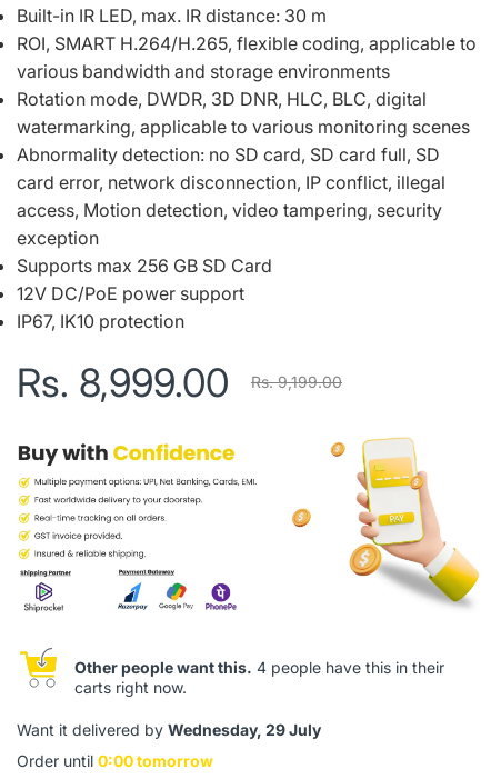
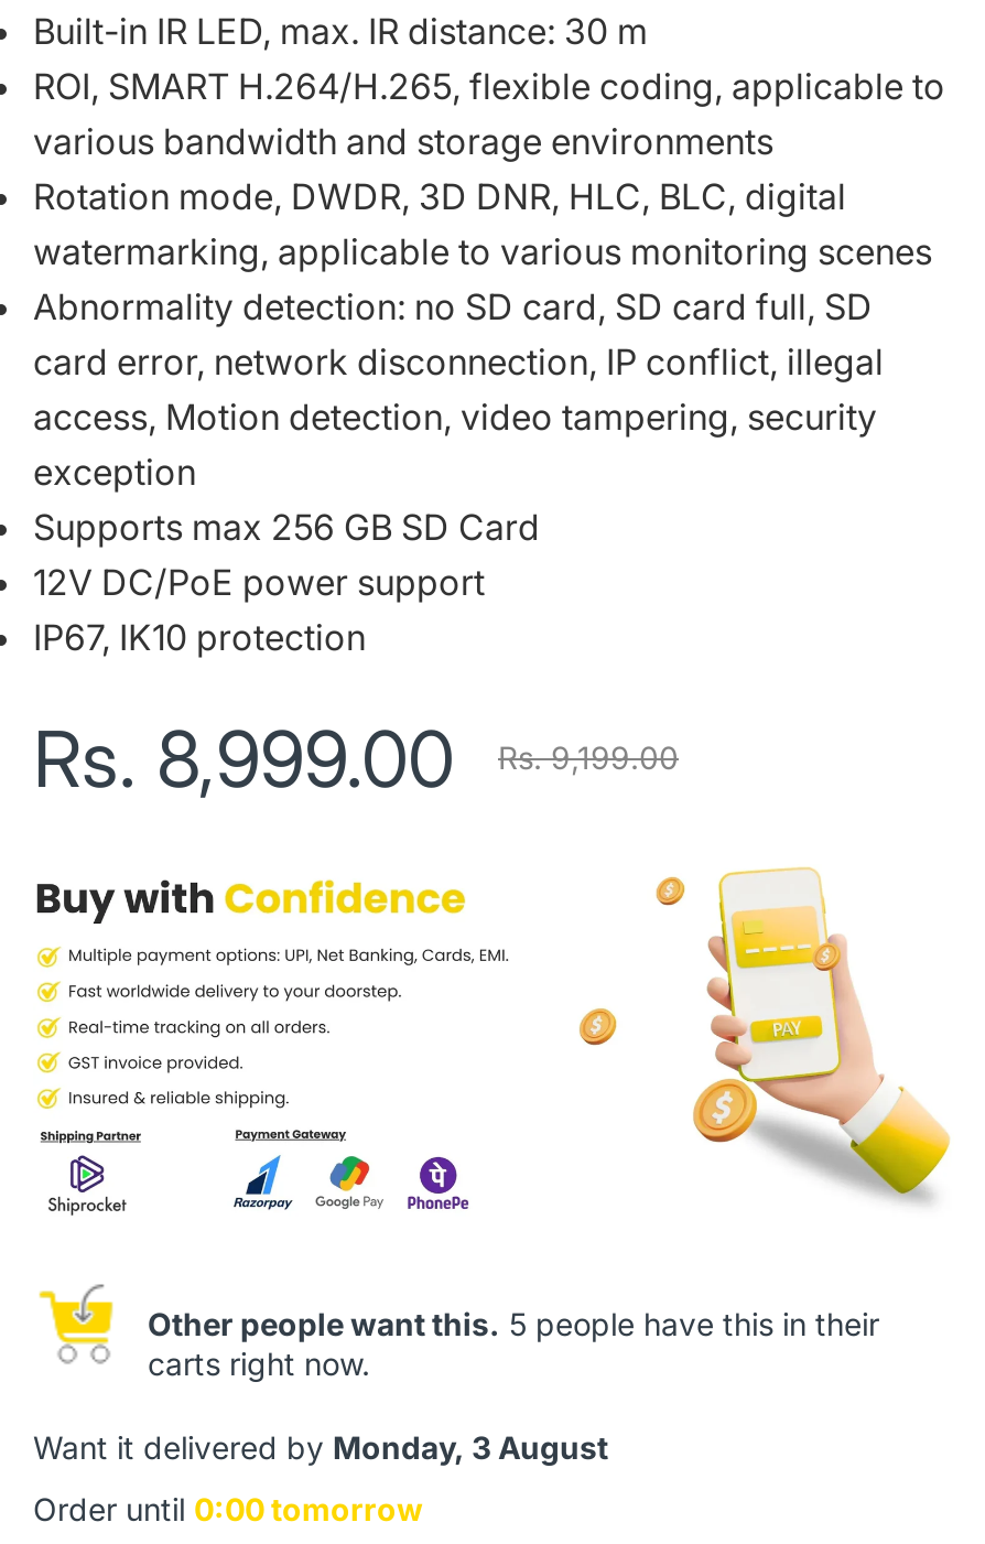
- Other people want this. 4 people have this in their
+ Other people want this. 5 people have this in their

- Want it delivered by Wednesday, 29 July
+ Want it delivered by Monday, 3 August
